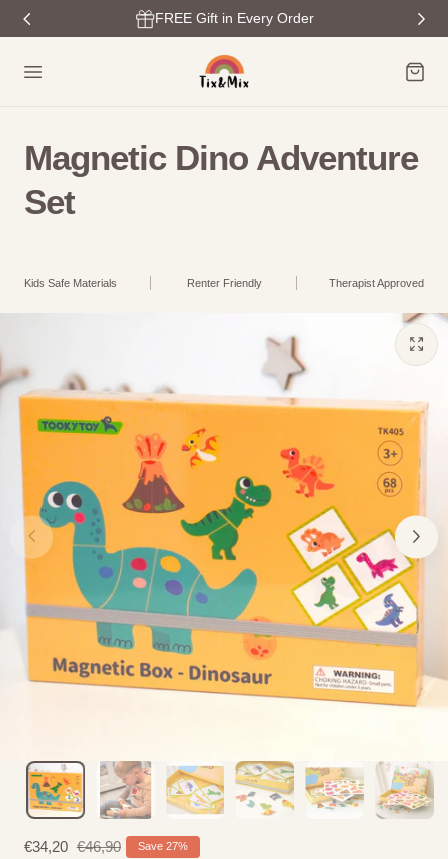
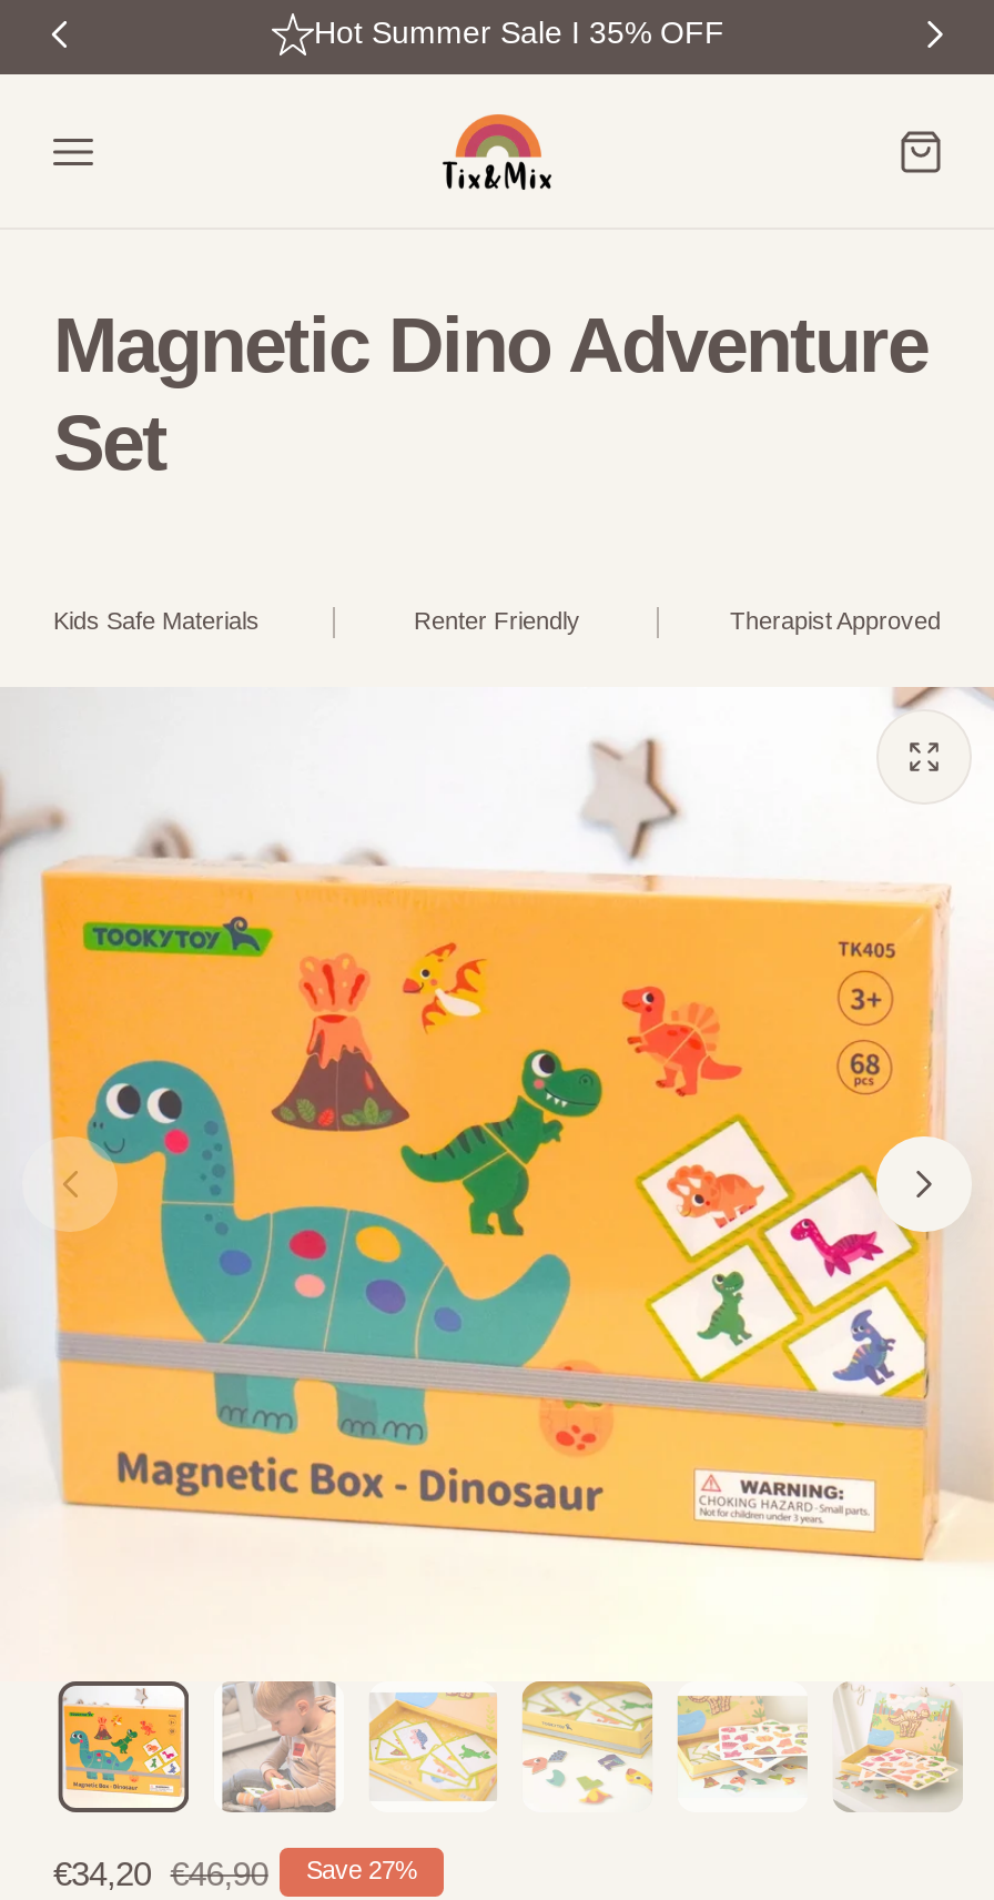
- FREE Gift in Every Order
+ Hot Summer Sale I 35% OFF
